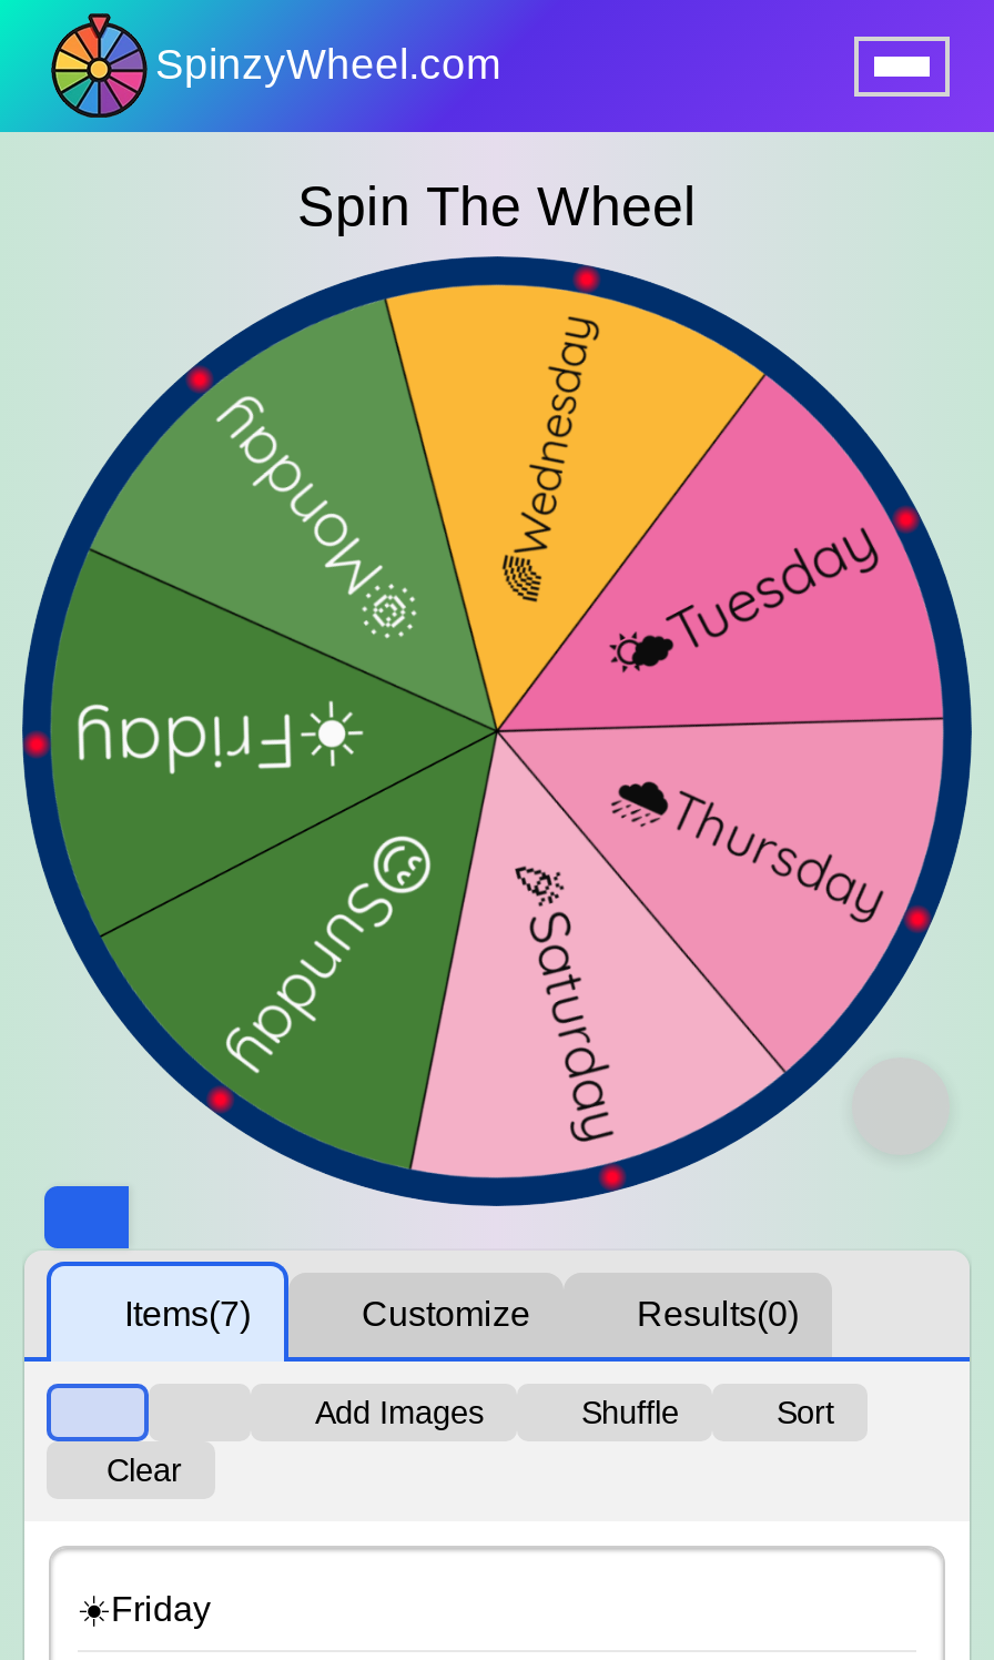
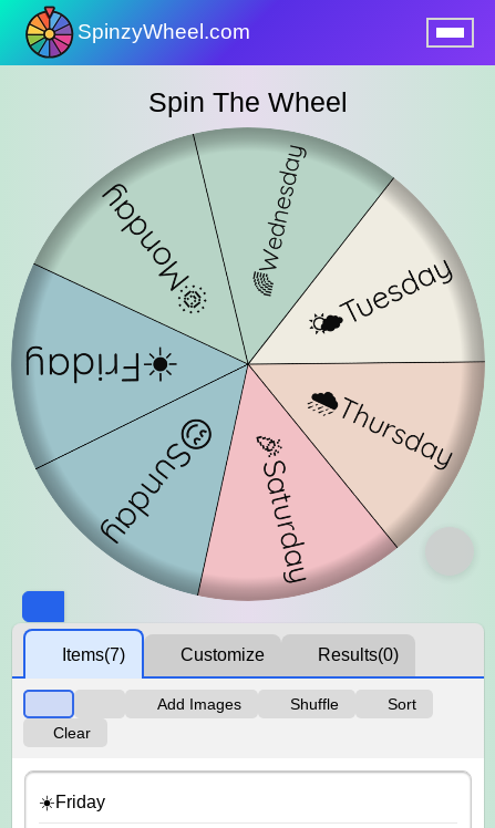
- [image]
+ [image]
